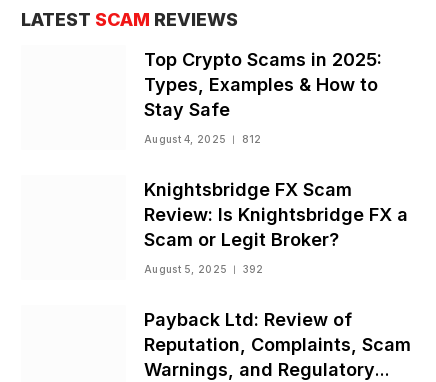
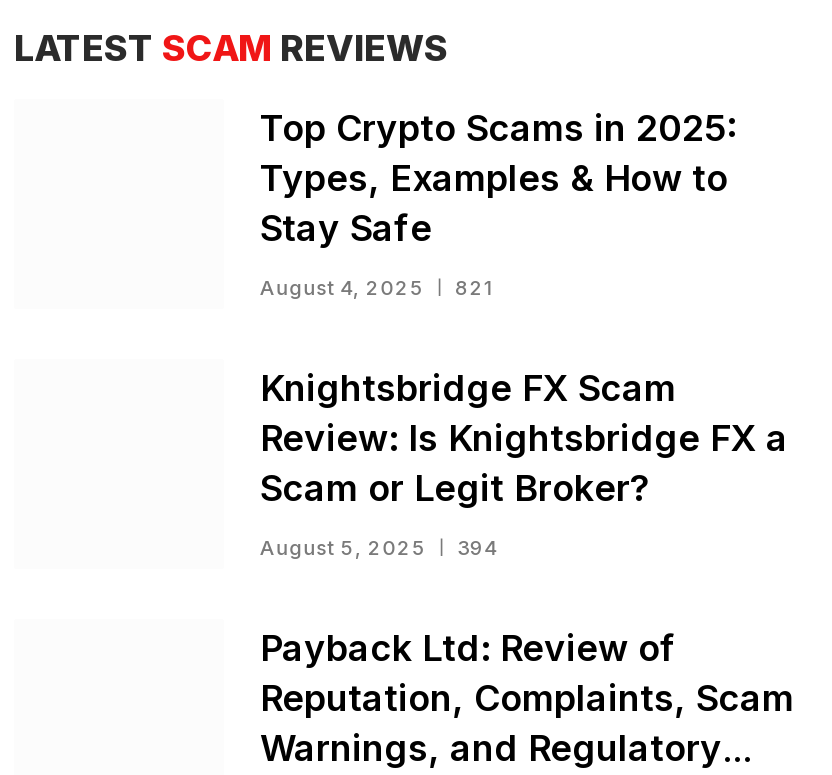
- August 4, 2025 812
+ August 4, 2025 821

- August 5, 2025 392
+ August 5, 2025 394
